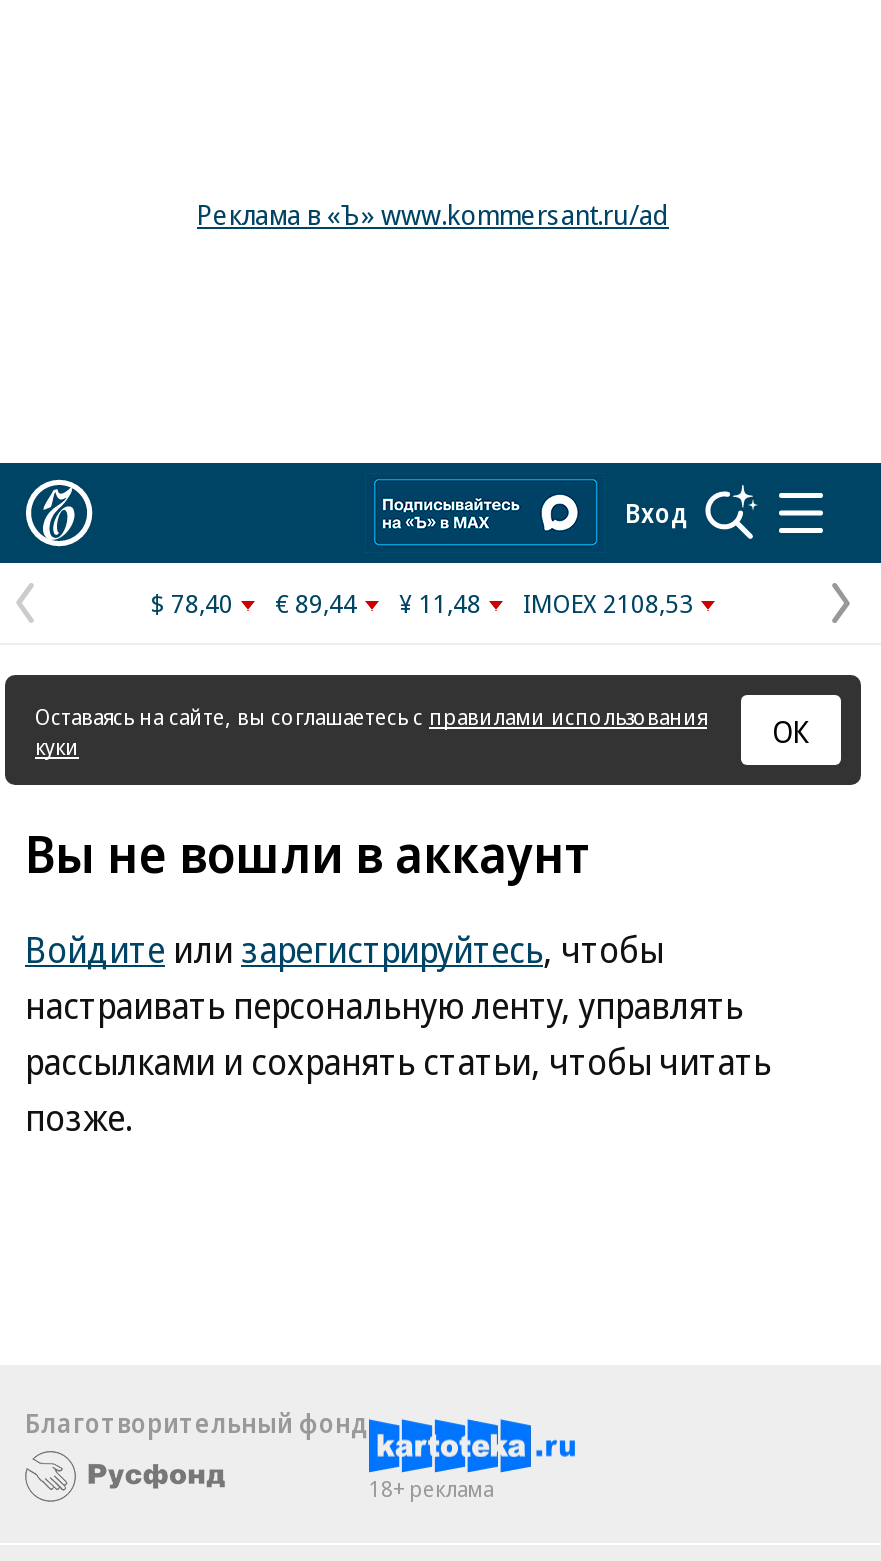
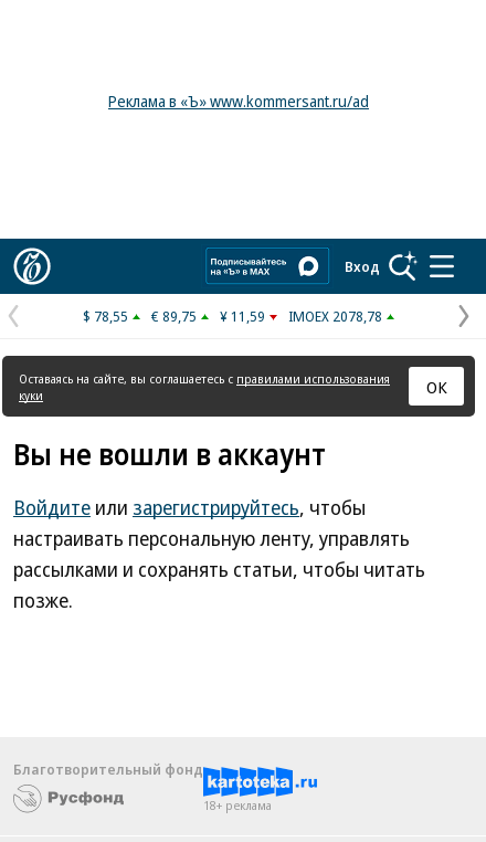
- $ 78,40
+ $ 78,55

- € 89,44
+ € 89,75

- ¥ 11,48
+ ¥ 11,59

- IMOEX 2108,53
+ IMOEX 2078,78
